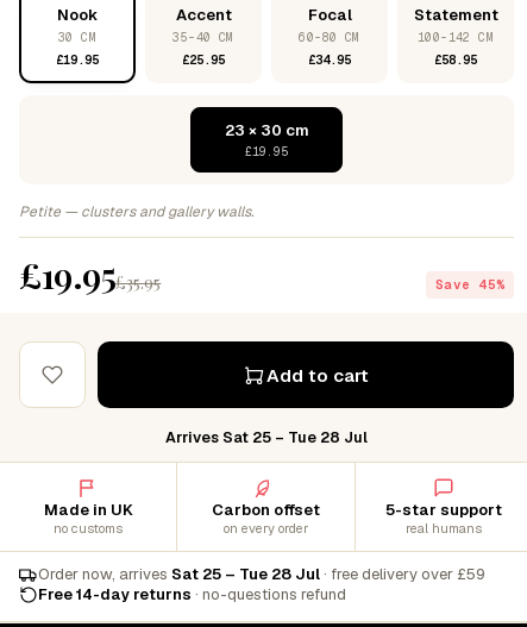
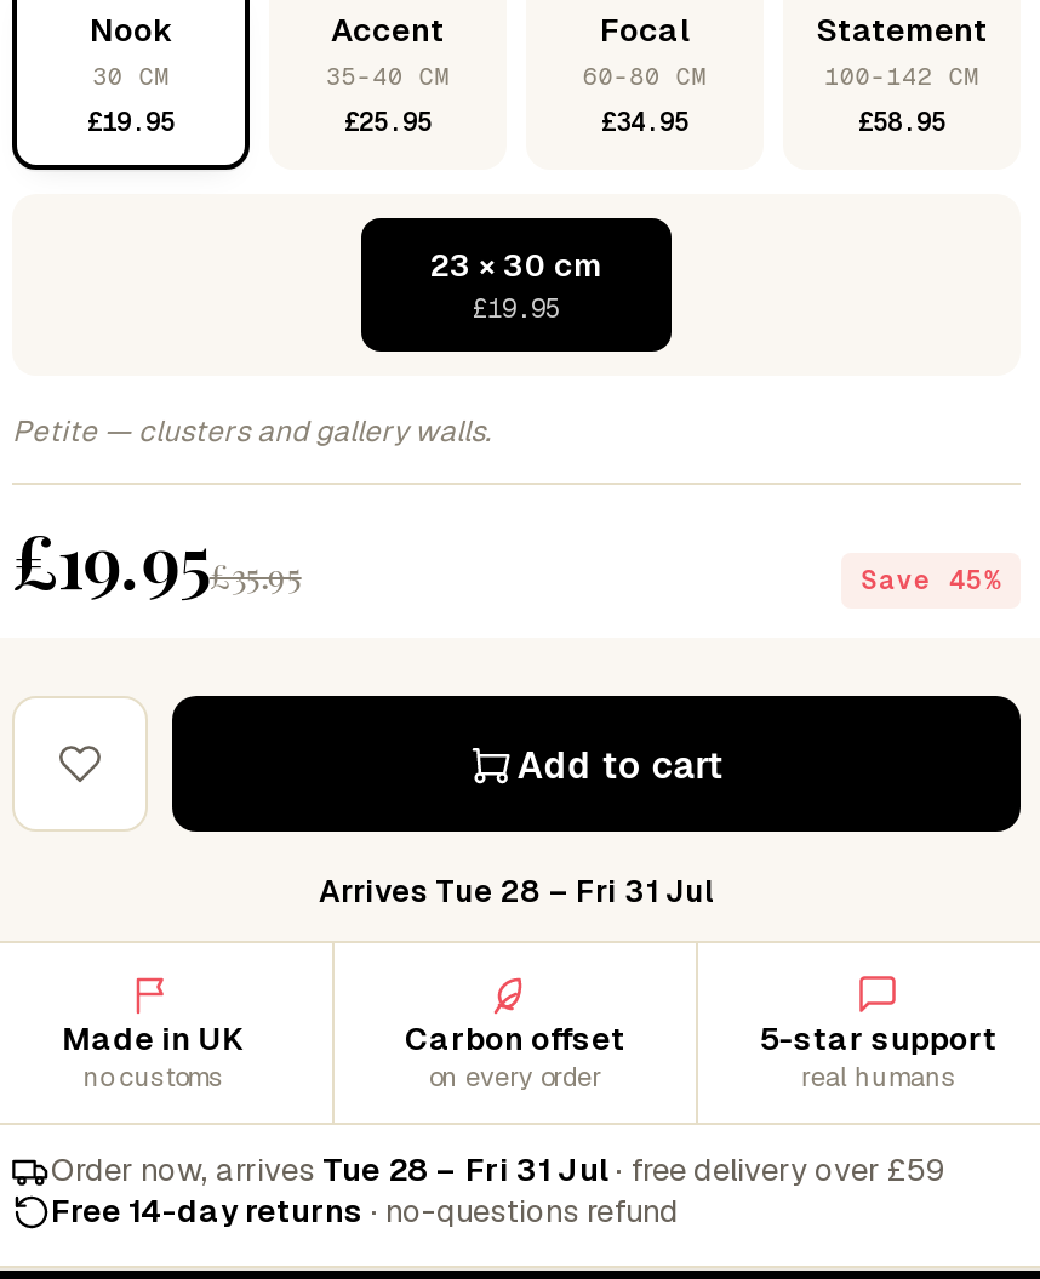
- Arrives Sat 25 – Tue 28 Jul
+ Arrives Tue 28 – Fri 31 Jul

- Order now, arrives Sat 25 – Tue 28 Jul · free delivery over £59
+ Order now, arrives Tue 28 – Fri 31 Jul · free delivery over £59
